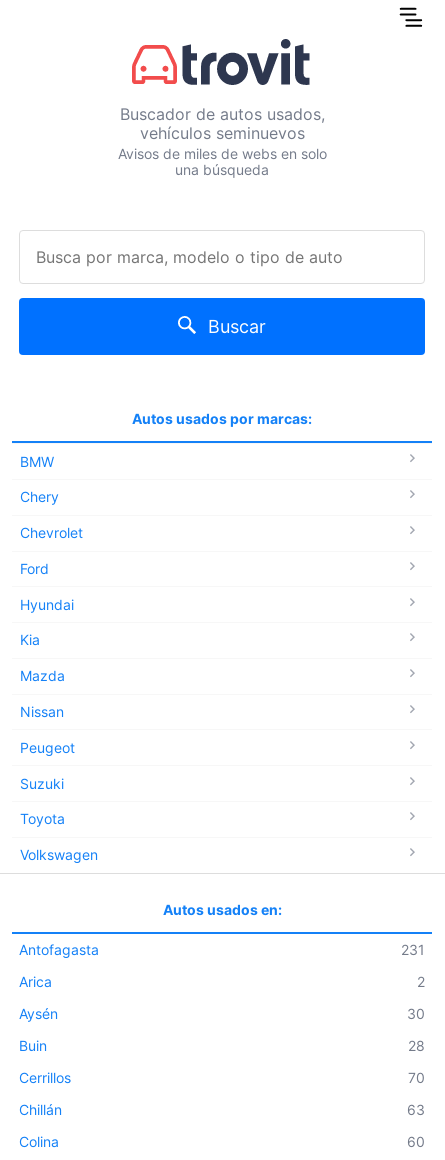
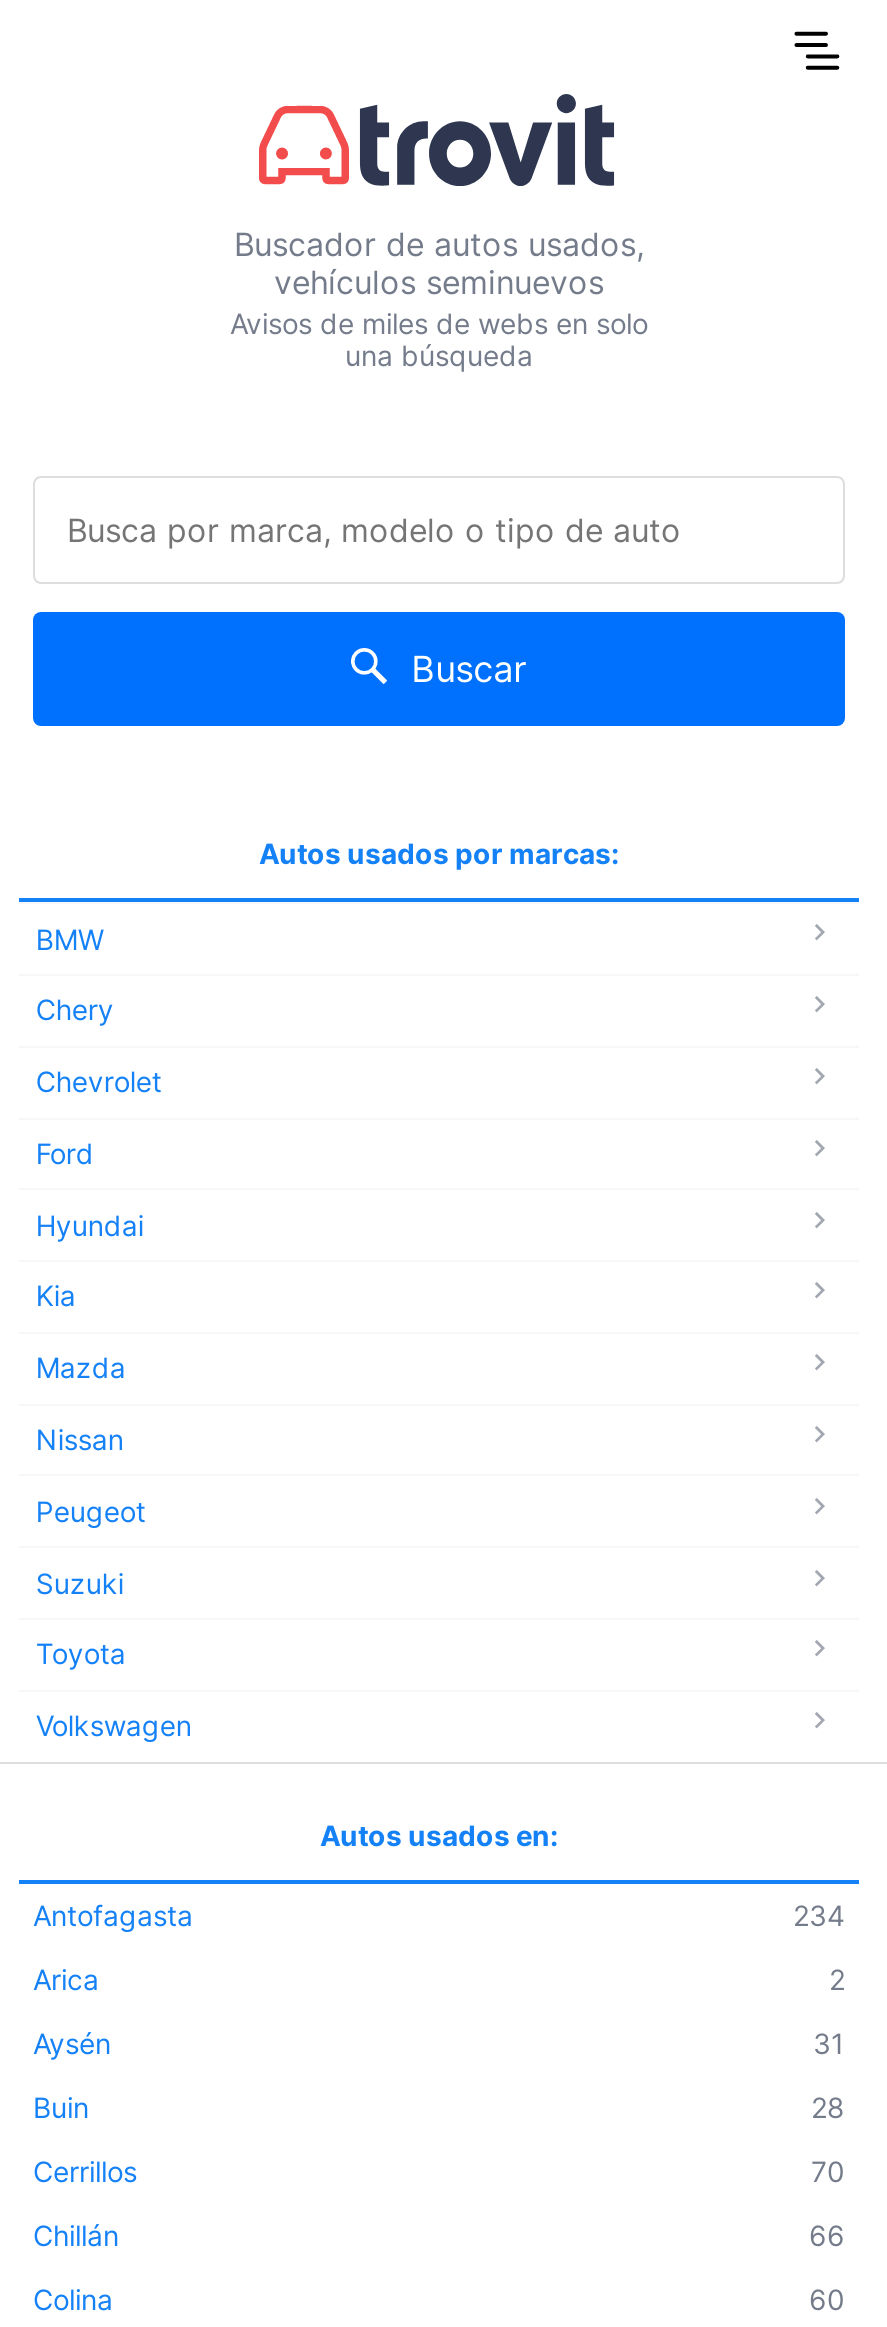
- 231
+ 234

- 30
+ 31

- 63
+ 66
